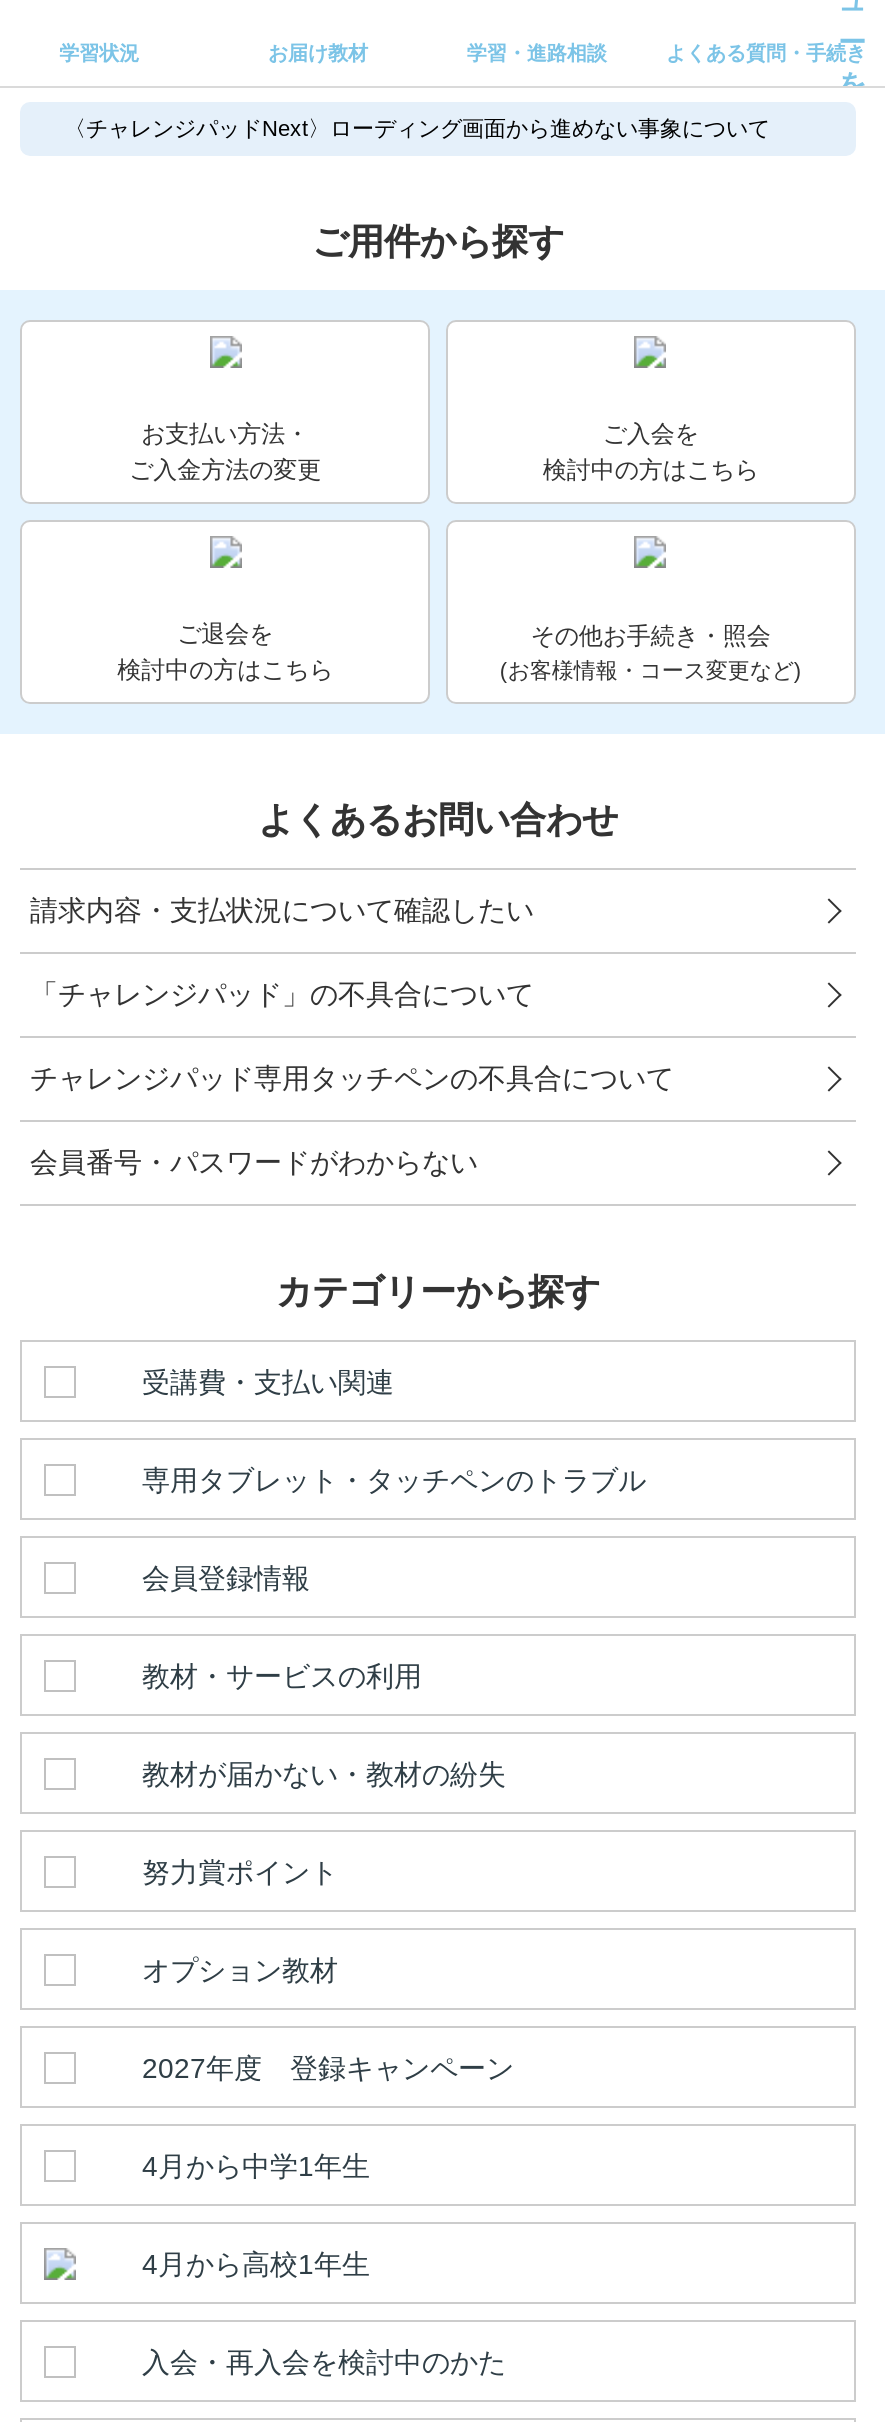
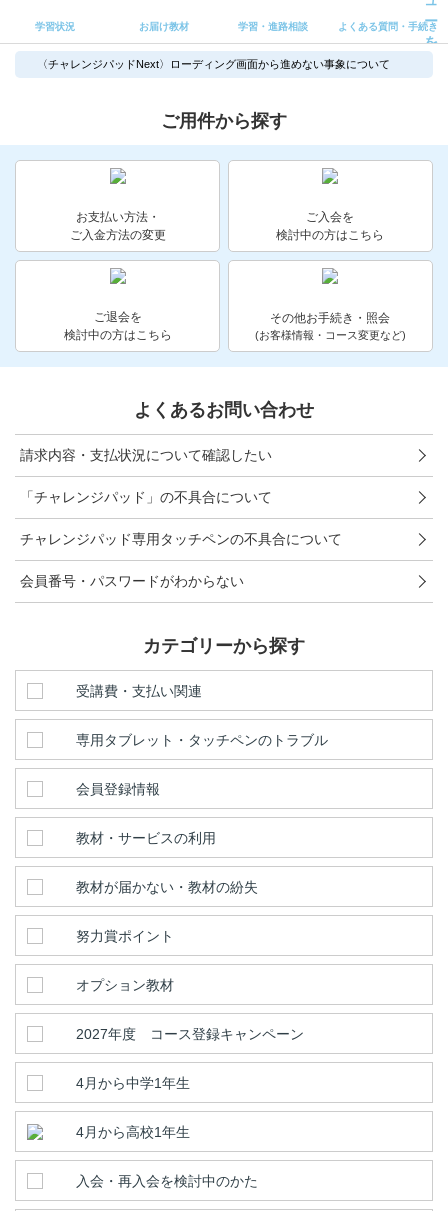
- 2027年度 登録キャンペーン
+ 2027年度 コース登録キャンペーン
